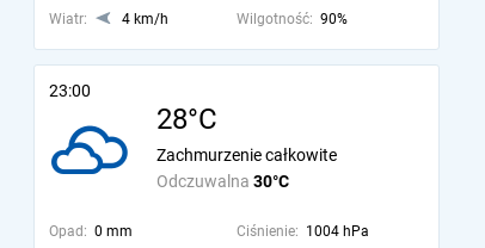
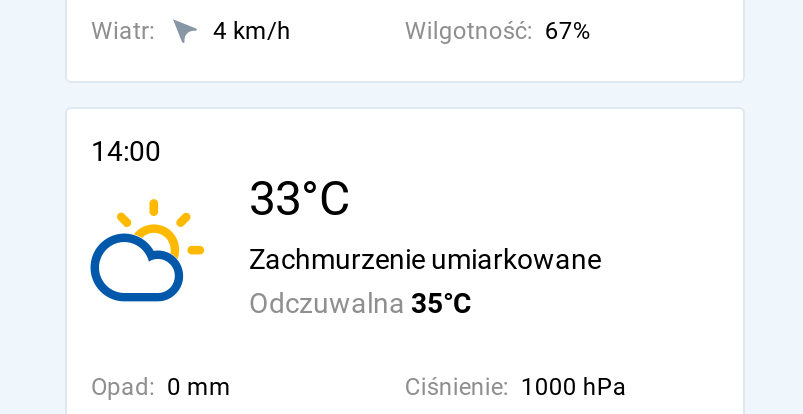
- Wilgotność: 90%
+ Wilgotność: 67%

- [image]
- 23:00
- 28°C
+ [image]
+ 14:00
+ 33°C

- Zachmurzenie całkowite
+ Zachmurzenie umiarkowane

- Odczuwalna 30°C
+ Odczuwalna 35°C

- Ciśnienie: 1004 hPa
+ Ciśnienie: 1000 hPa
